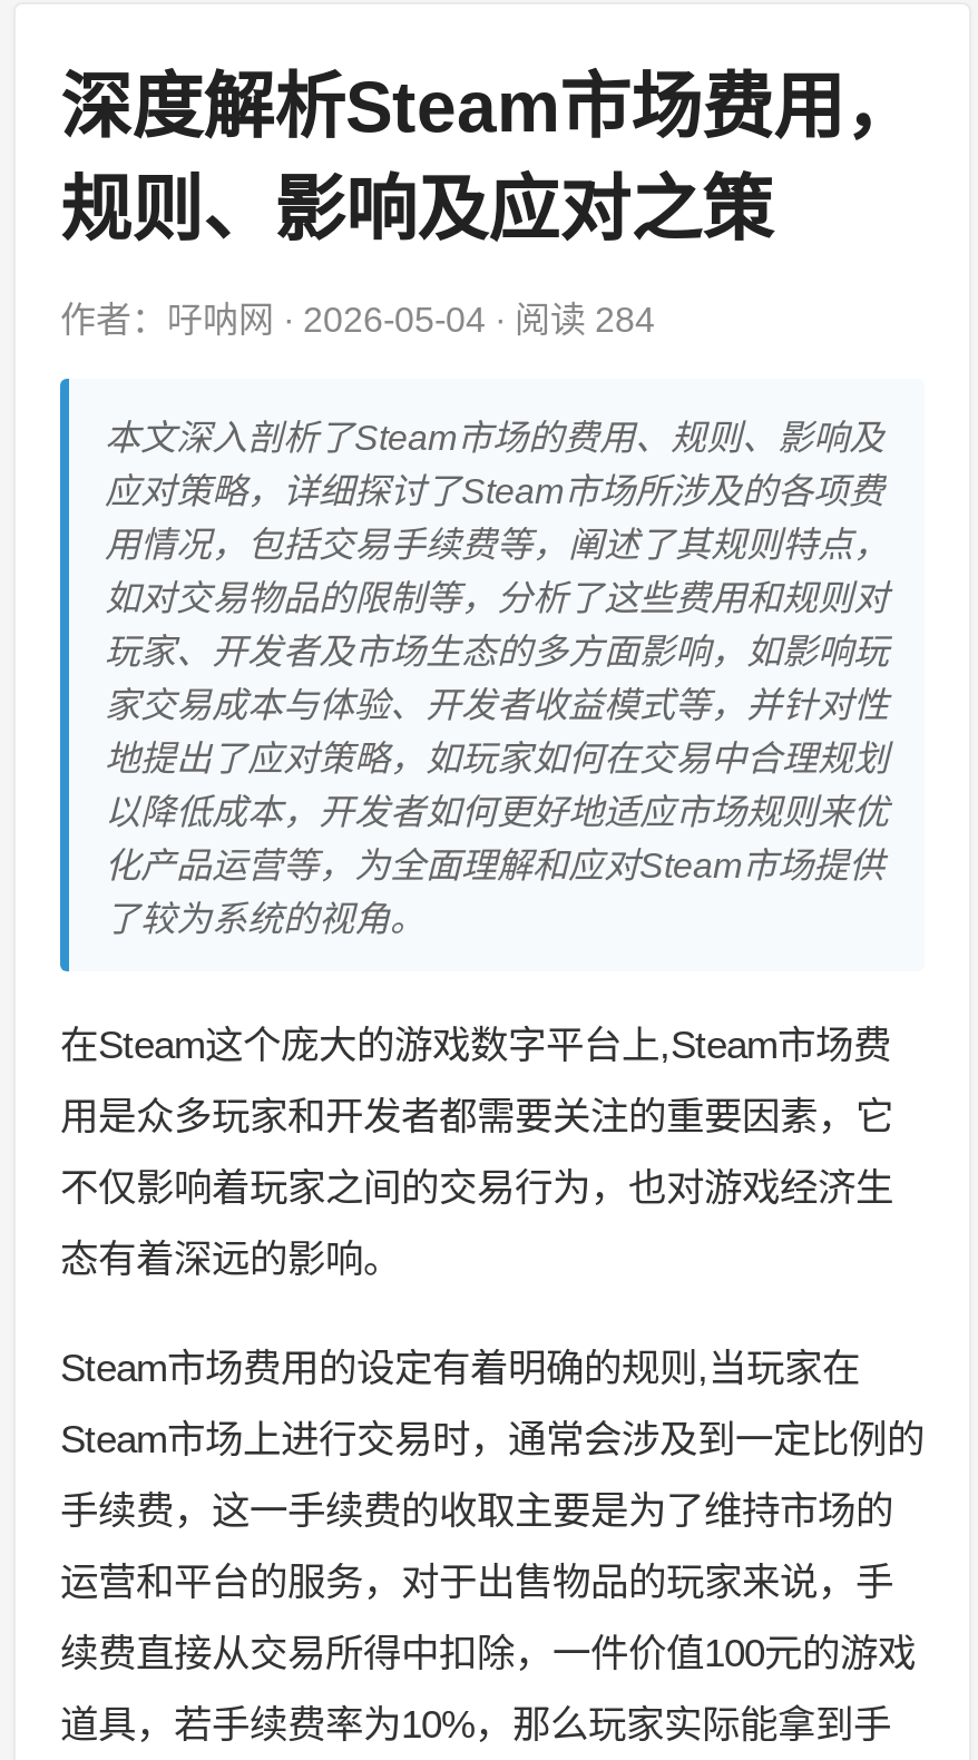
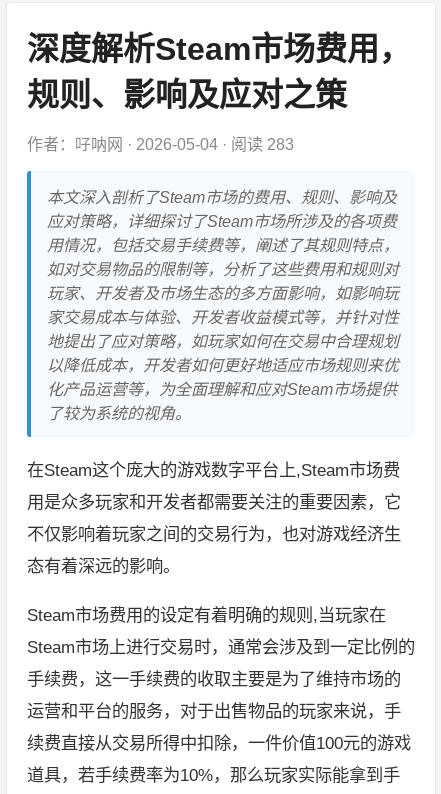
- 作者：吇呐网· 2026-05-04 ·阅读 284
+ 作者：吇呐网· 2026-05-04 ·阅读 283
